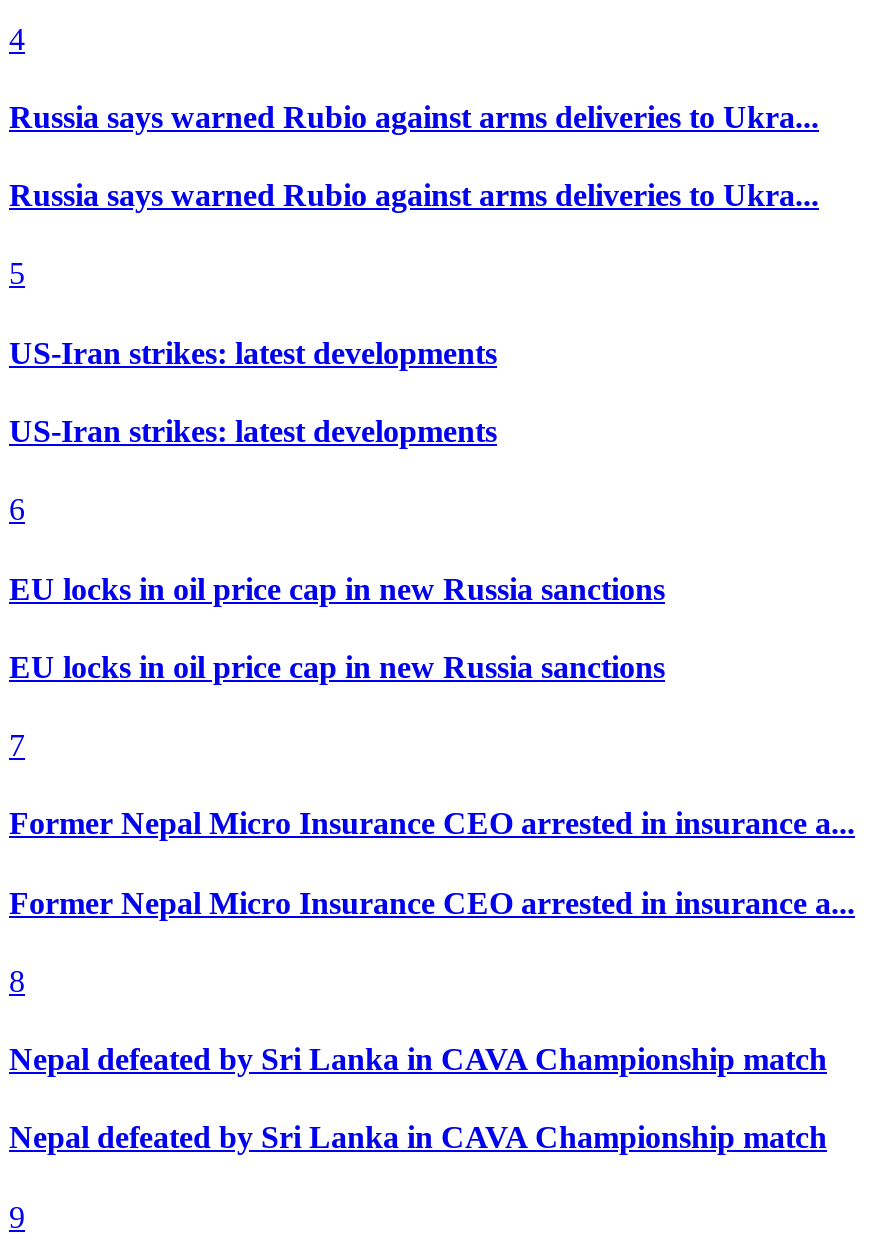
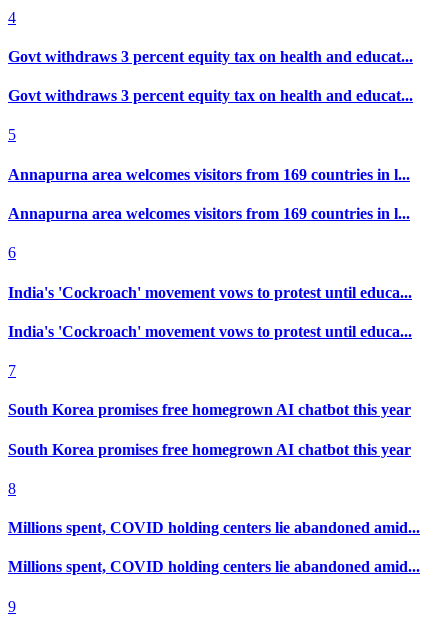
- Russia says warned Rubio against arms deliveries to Ukra...
+ Govt withdraws 3 percent equity tax on health and educat...

- Russia says warned Rubio against arms deliveries to Ukra...
+ Govt withdraws 3 percent equity tax on health and educat...

- US-Iran strikes: latest developments
+ Annapurna area welcomes visitors from 169 countries in l...

- US-Iran strikes: latest developments
+ Annapurna area welcomes visitors from 169 countries in l...

- EU locks in oil price cap in new Russia sanctions
+ India's 'Cockroach' movement vows to protest until educa...

- EU locks in oil price cap in new Russia sanctions
+ India's 'Cockroach' movement vows to protest until educa...

- Former Nepal Micro Insurance CEO arrested in insurance a...
+ South Korea promises free homegrown AI chatbot this year

- Former Nepal Micro Insurance CEO arrested in insurance a...
+ South Korea promises free homegrown AI chatbot this year

- Nepal defeated by Sri Lanka in CAVA Championship match
+ Millions spent, COVID holding centers lie abandoned amid...

- Nepal defeated by Sri Lanka in CAVA Championship match
+ Millions spent, COVID holding centers lie abandoned amid...
